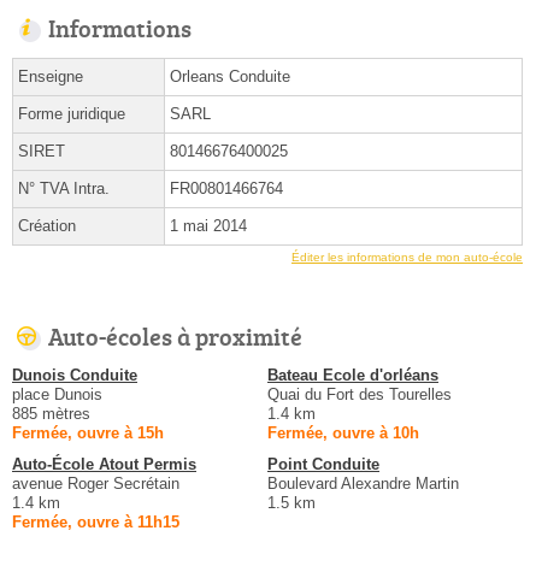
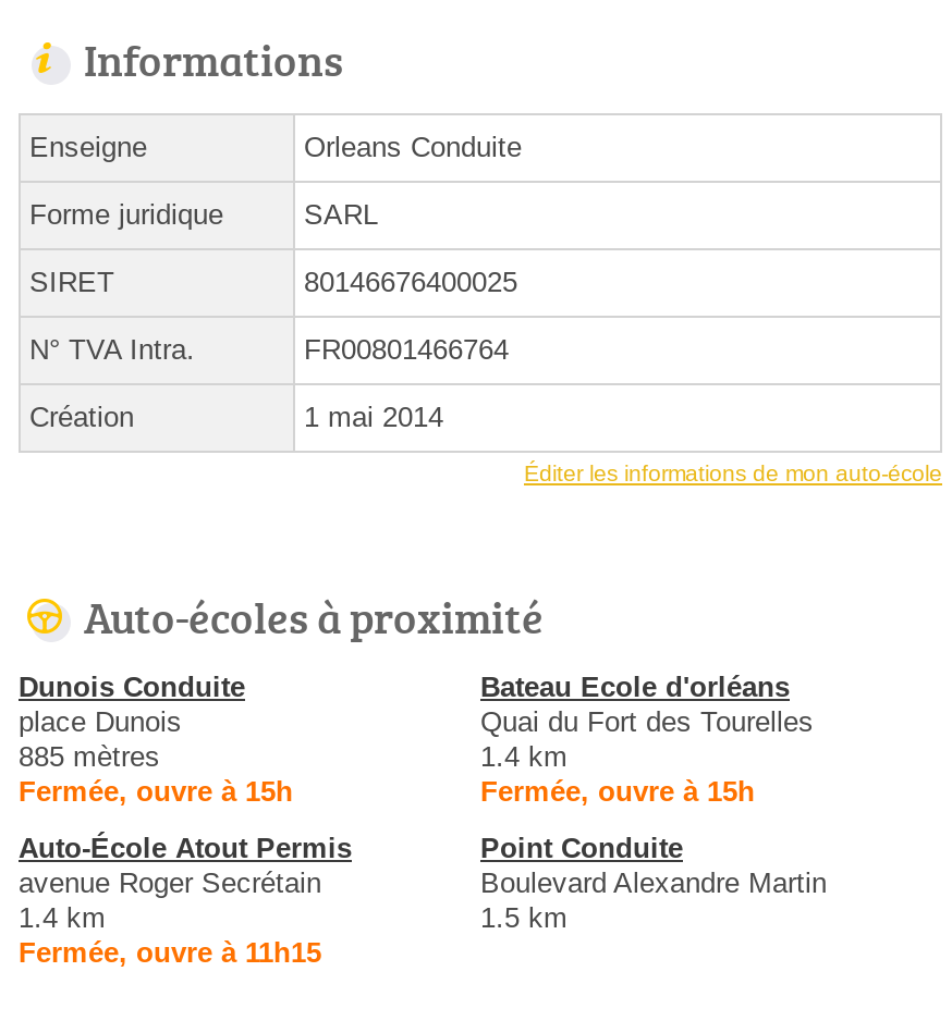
- Fermée, ouvre à 10h
+ Fermée, ouvre à 15h
